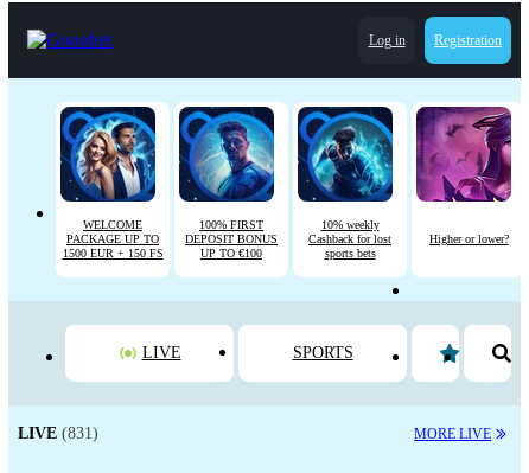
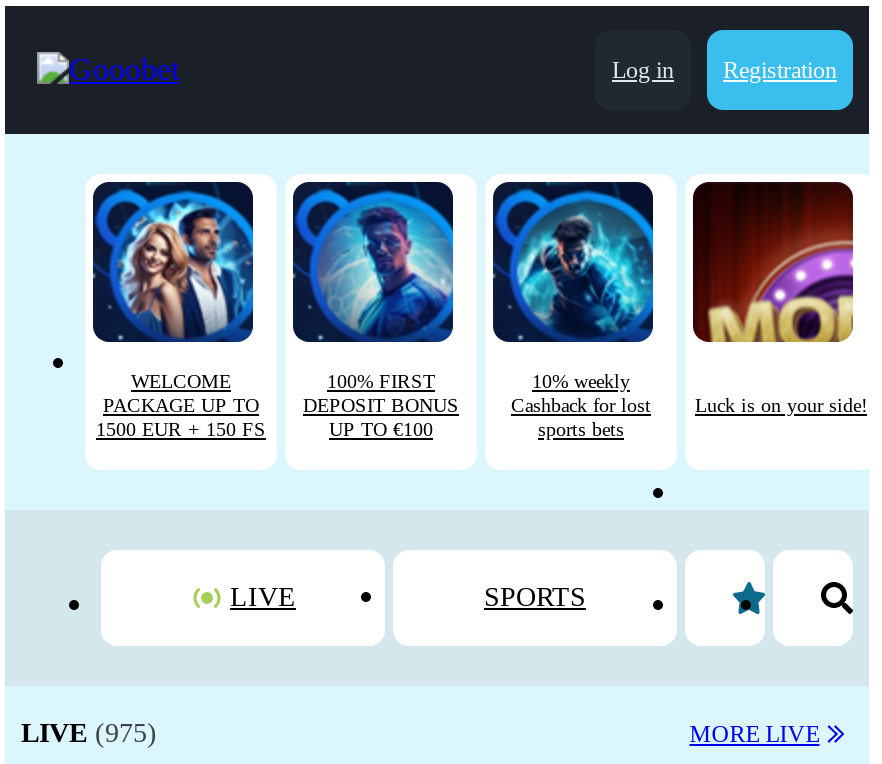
- [image]
- Higher or lower?
+ [image]
+ Luck is on your side!

- LIVE (831)
+ LIVE (975)
